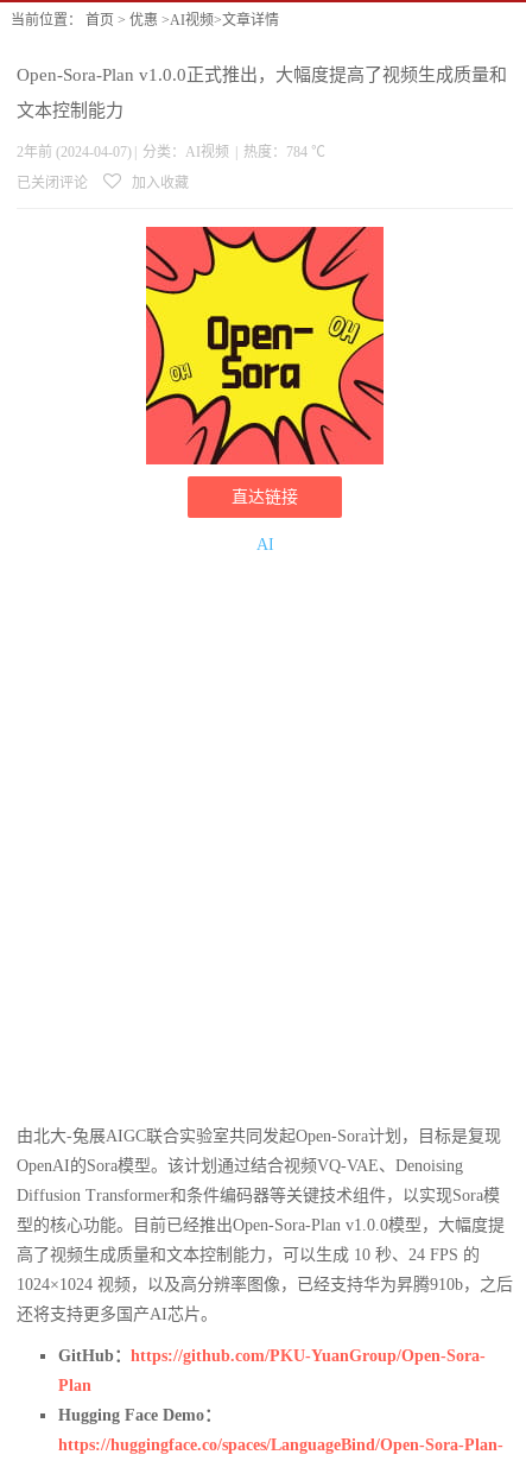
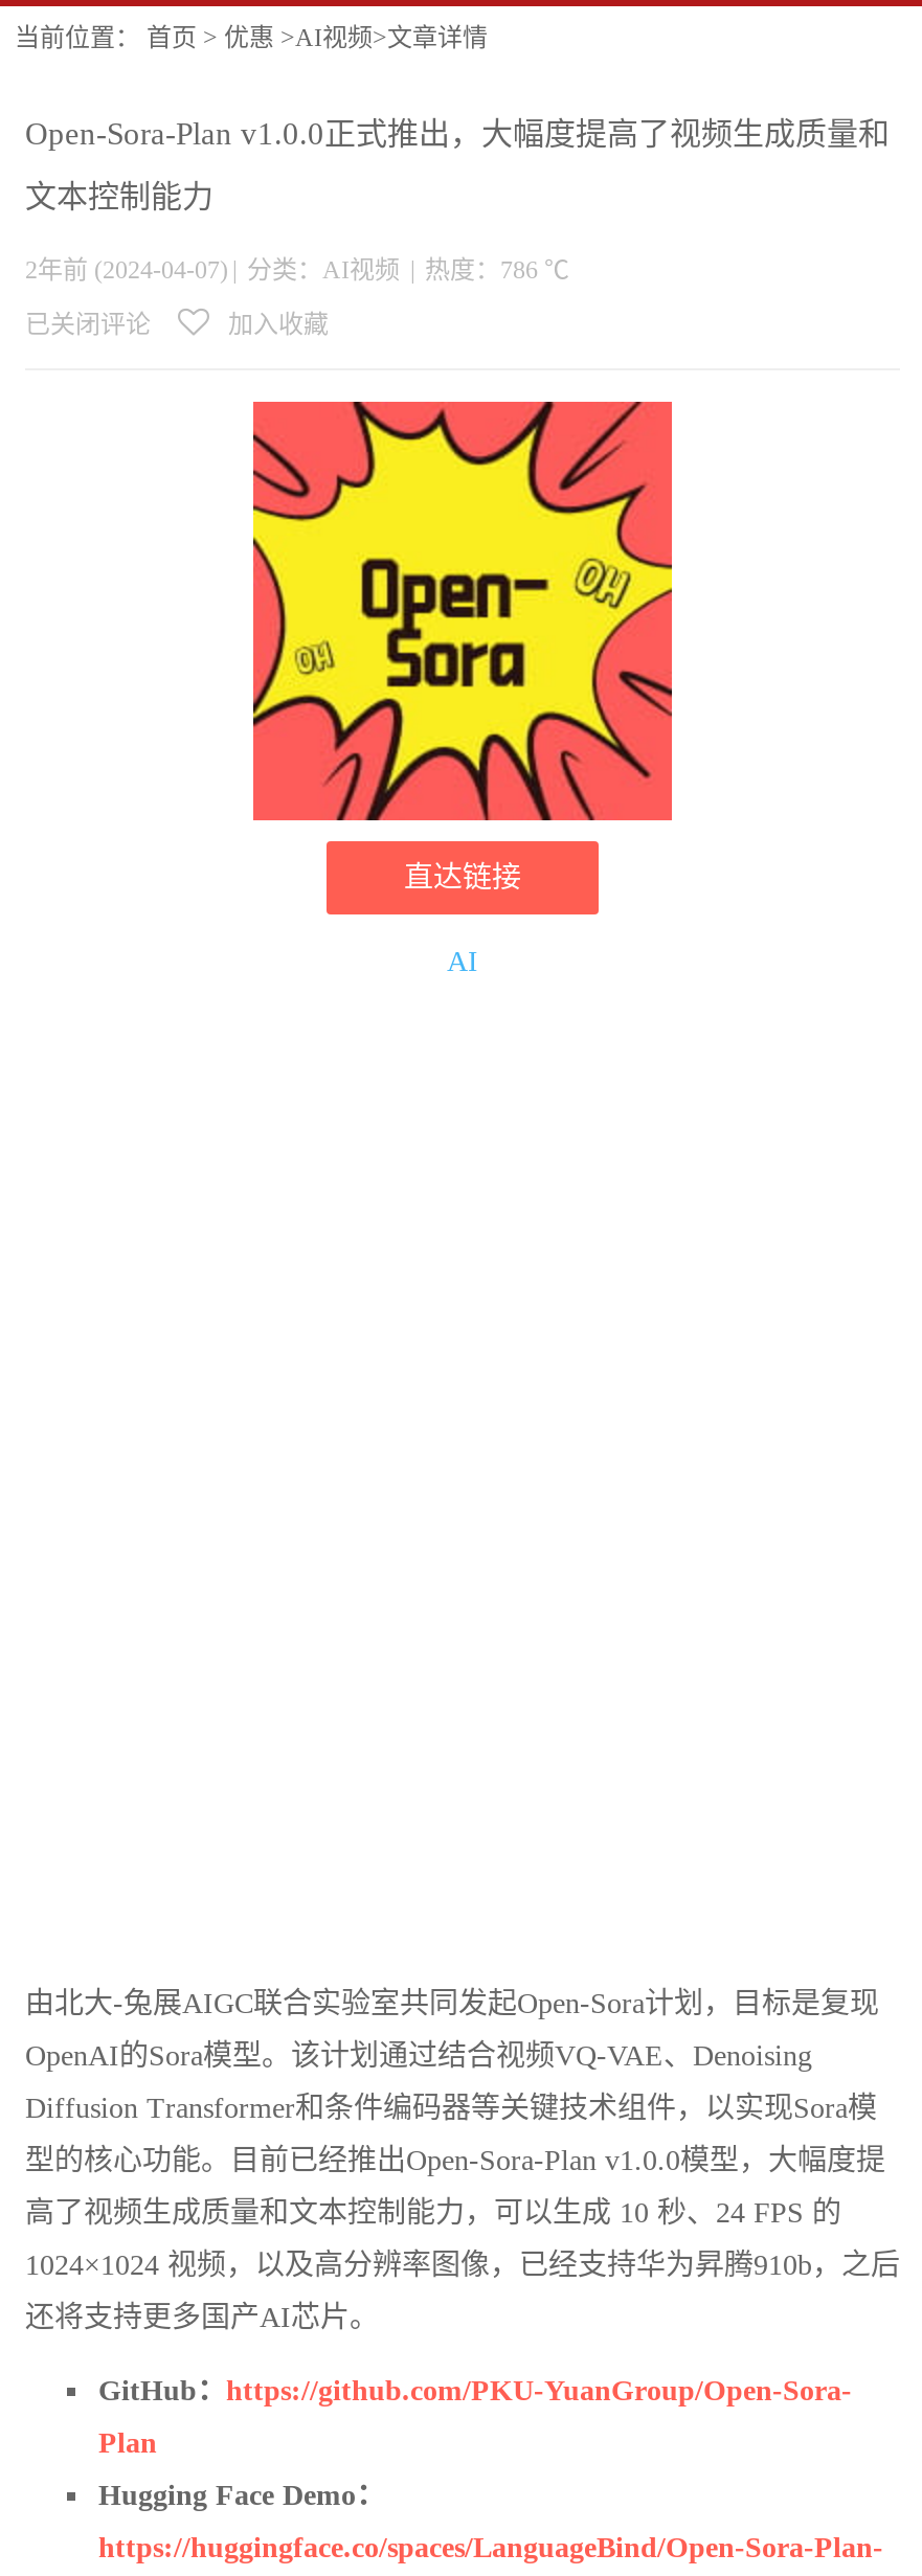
- 2年前 (2024-04-07) 分类：AI视频 热度：784 ℃
+ 2年前 (2024-04-07) 分类：AI视频 热度：786 ℃
